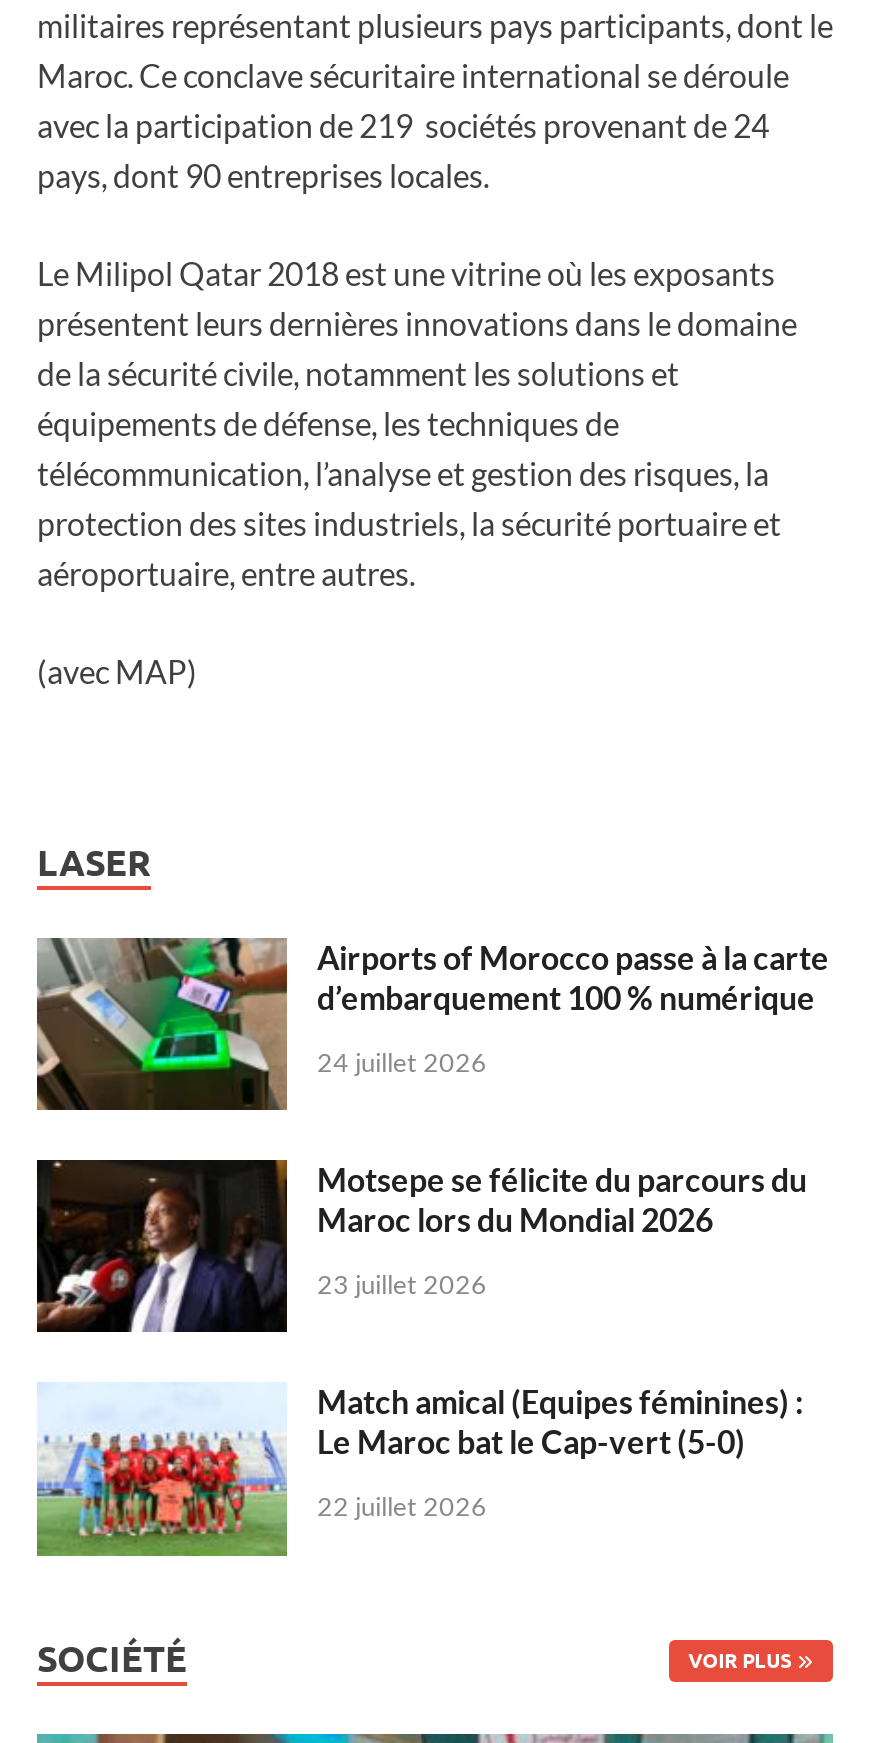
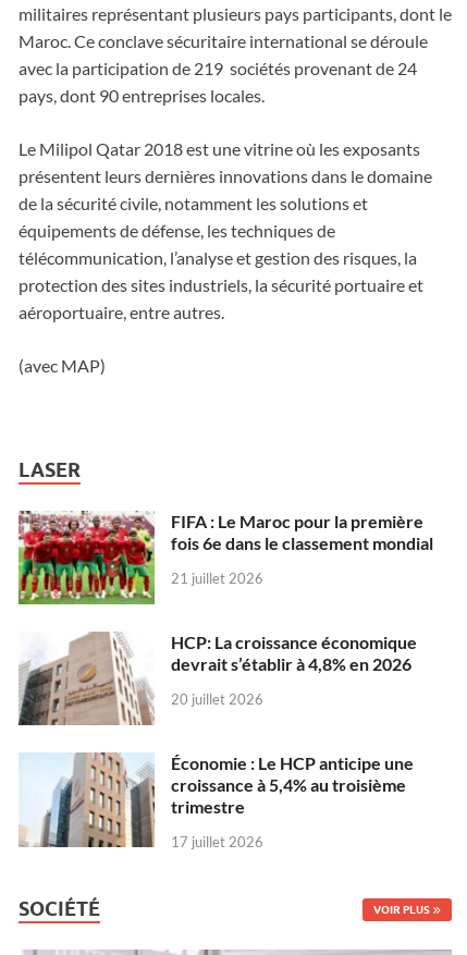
- [image]
- Airports of Morocco passe à la carte
- d’embarquement 100 % numérique
+ [image]
+ FIFA : Le Maroc pour la première
+ fois 6e dans le classement mondial

- 24 juillet 2026
+ 21 juillet 2026

- [image]
- Motsepe se félicite du parcours du
- Maroc lors du Mondial 2026
+ [image]
+ HCP: La croissance économique
+ devrait s’établir à 4,8% en 2026

- 23 juillet 2026
+ 20 juillet 2026

- [image]
- Match amical (Equipes féminines) :
- Le Maroc bat le Cap-vert (5-0)
+ [image]
+ Économie : Le HCP anticipe une
+ croissance à 5,4% au troisième
+ trimestre

- 22 juillet 2026
+ 17 juillet 2026
